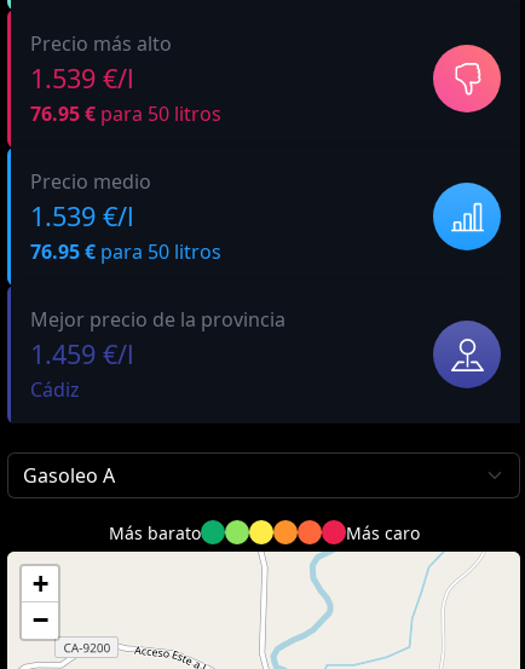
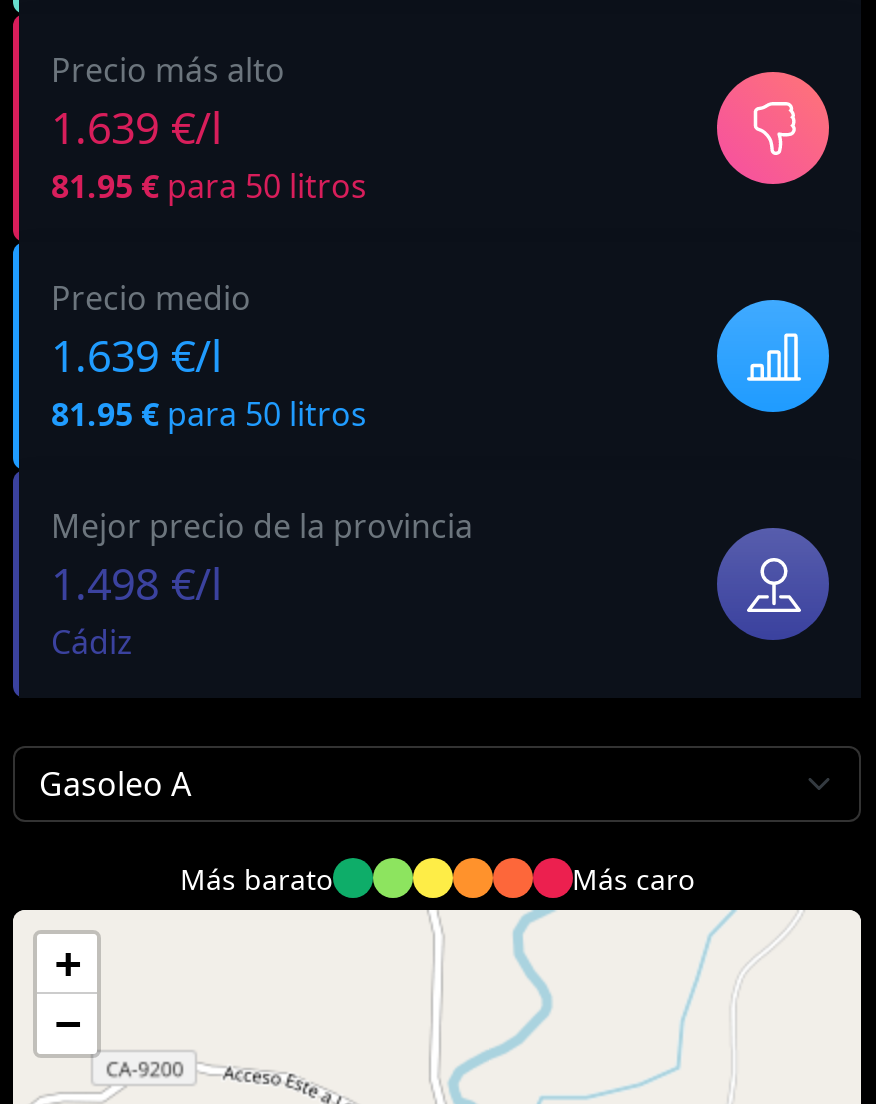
- 1.539 €/l
+ 1.639 €/l

- 76.95 €para 50 litros
+ 81.95 €para 50 litros

- 1.539 €/l
+ 1.639 €/l

- 76.95 €para 50 litros
+ 81.95 €para 50 litros

- 1.459 €/l
+ 1.498 €/l
